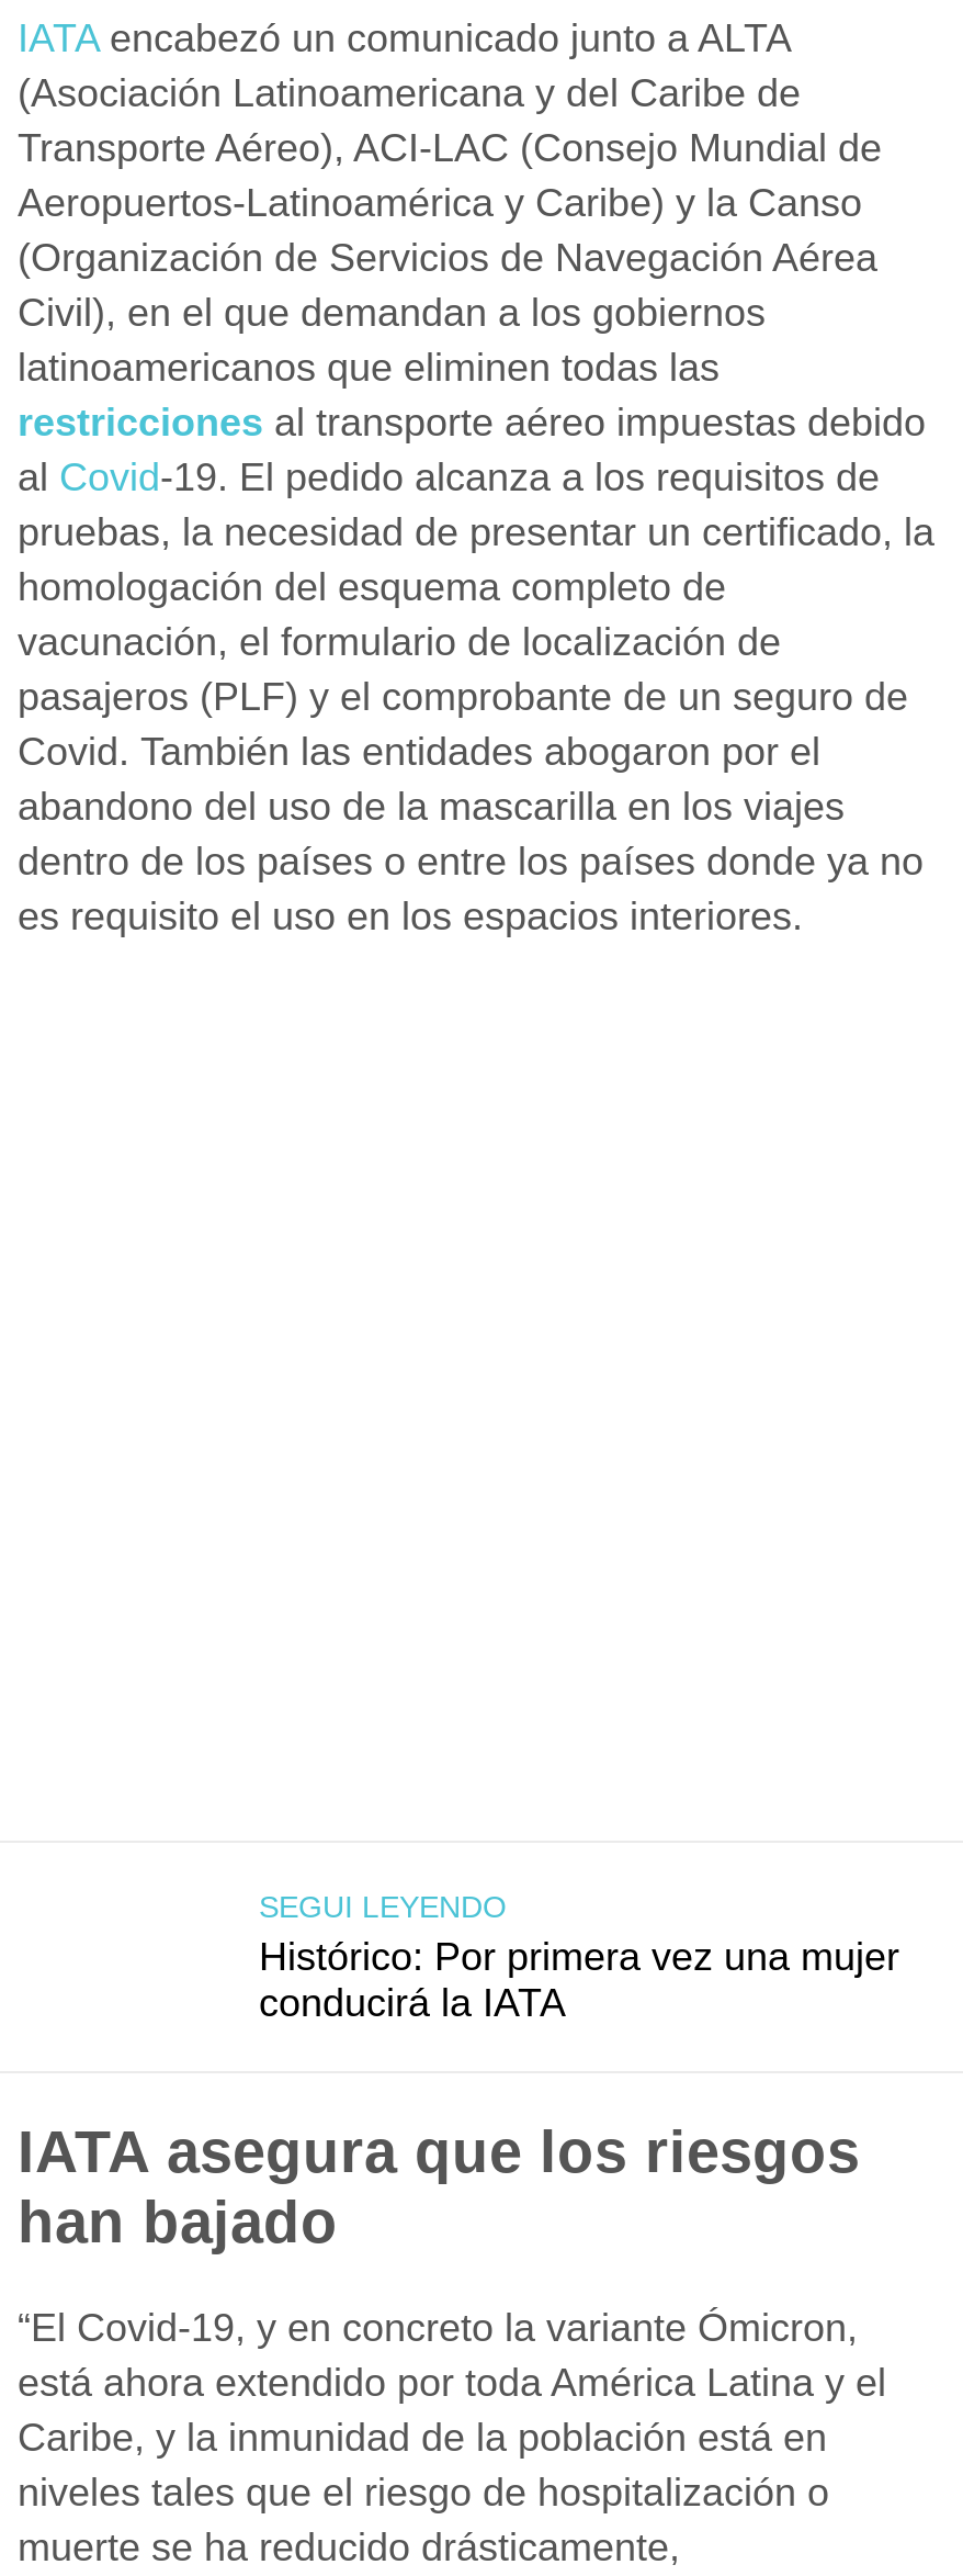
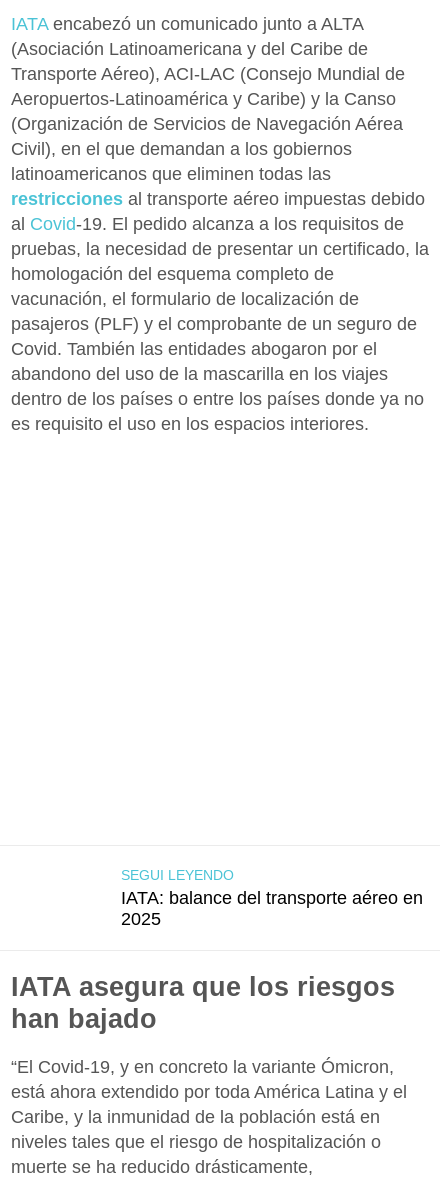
- Histórico: Por primera vez una mujer
- conducirá la IATA
+ IATA: balance del transporte aéreo en
+ 2025
